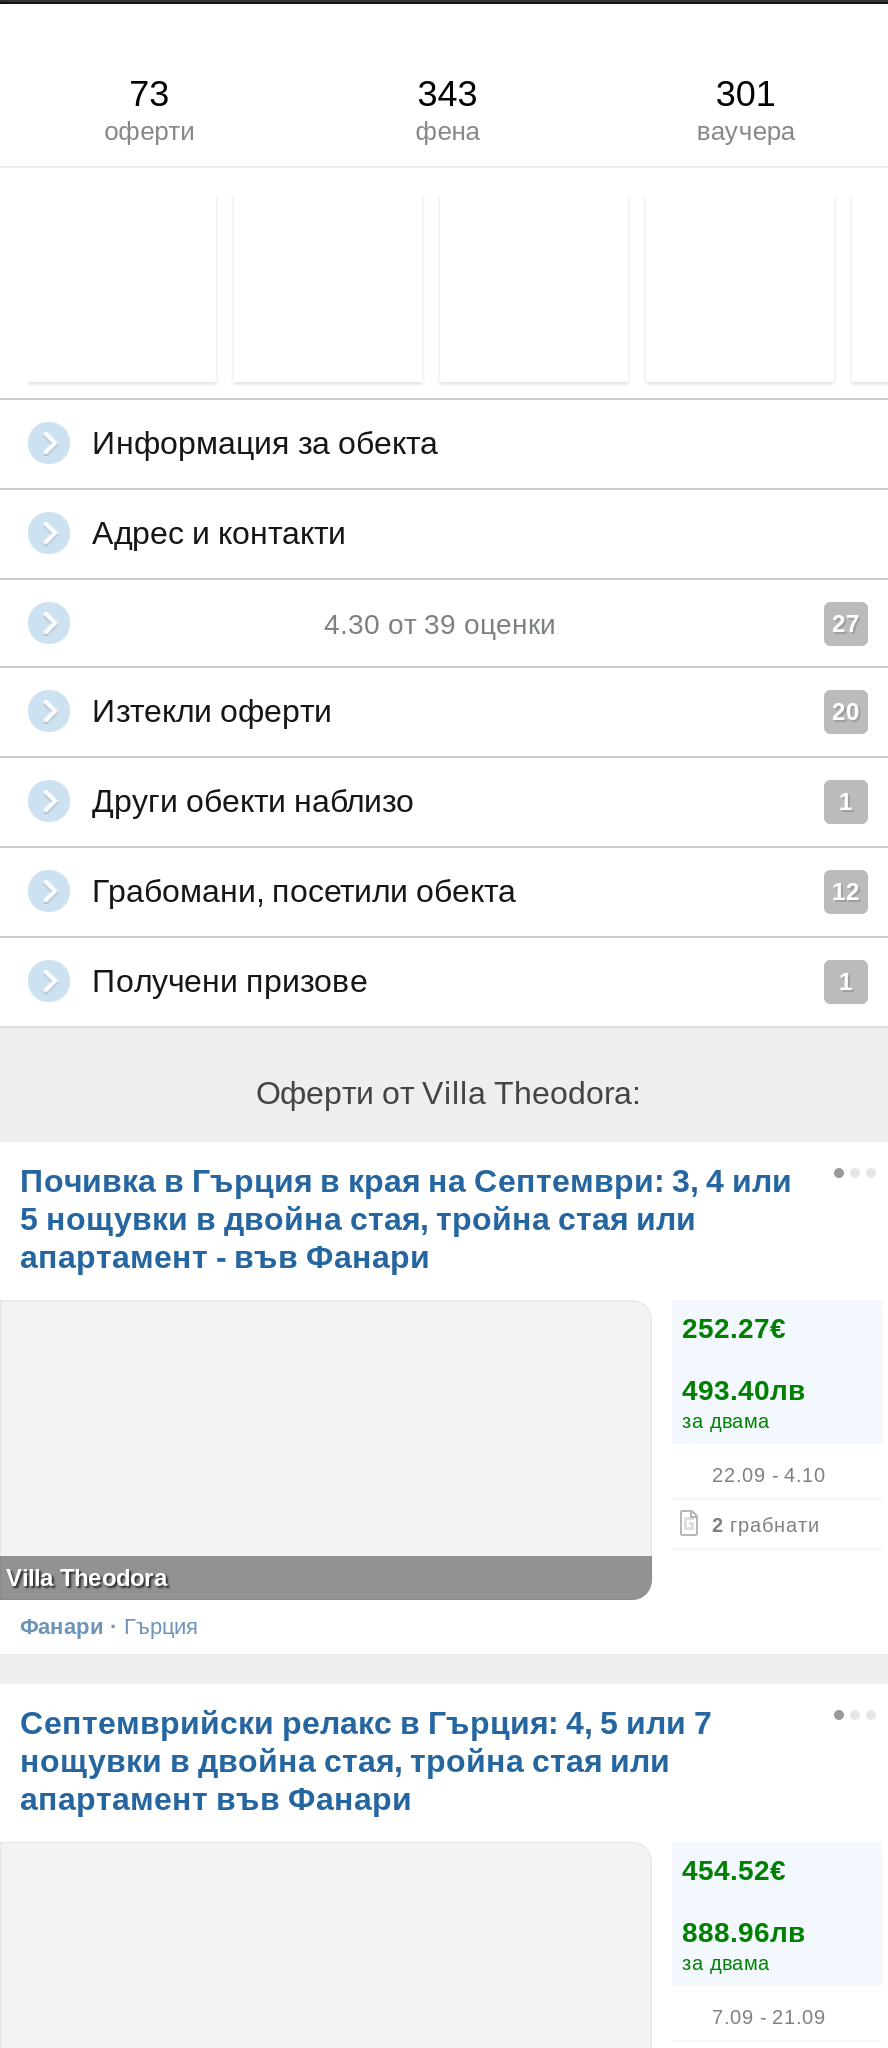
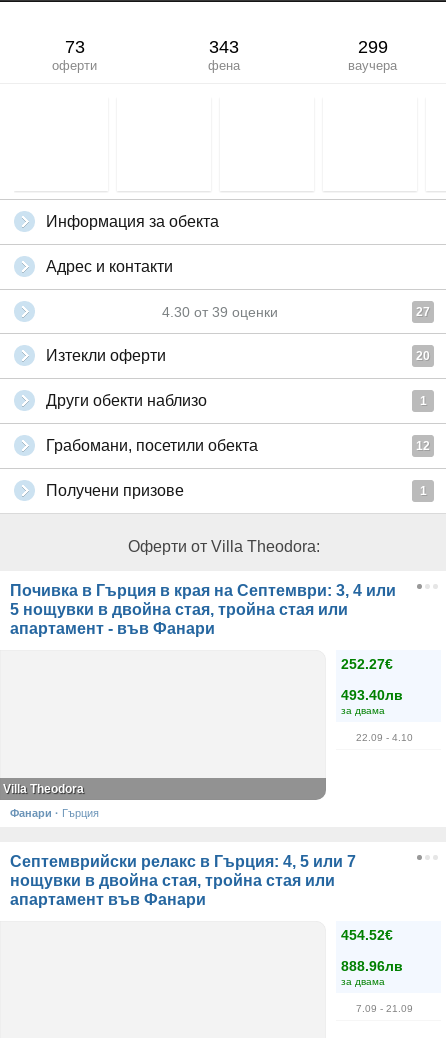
- 301
+ 299

- 2 грабнати
